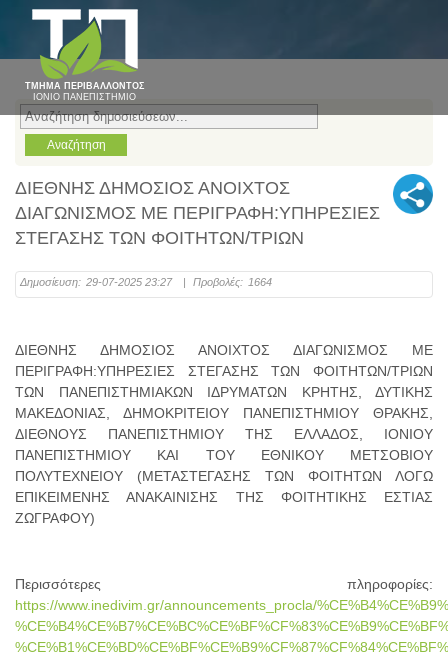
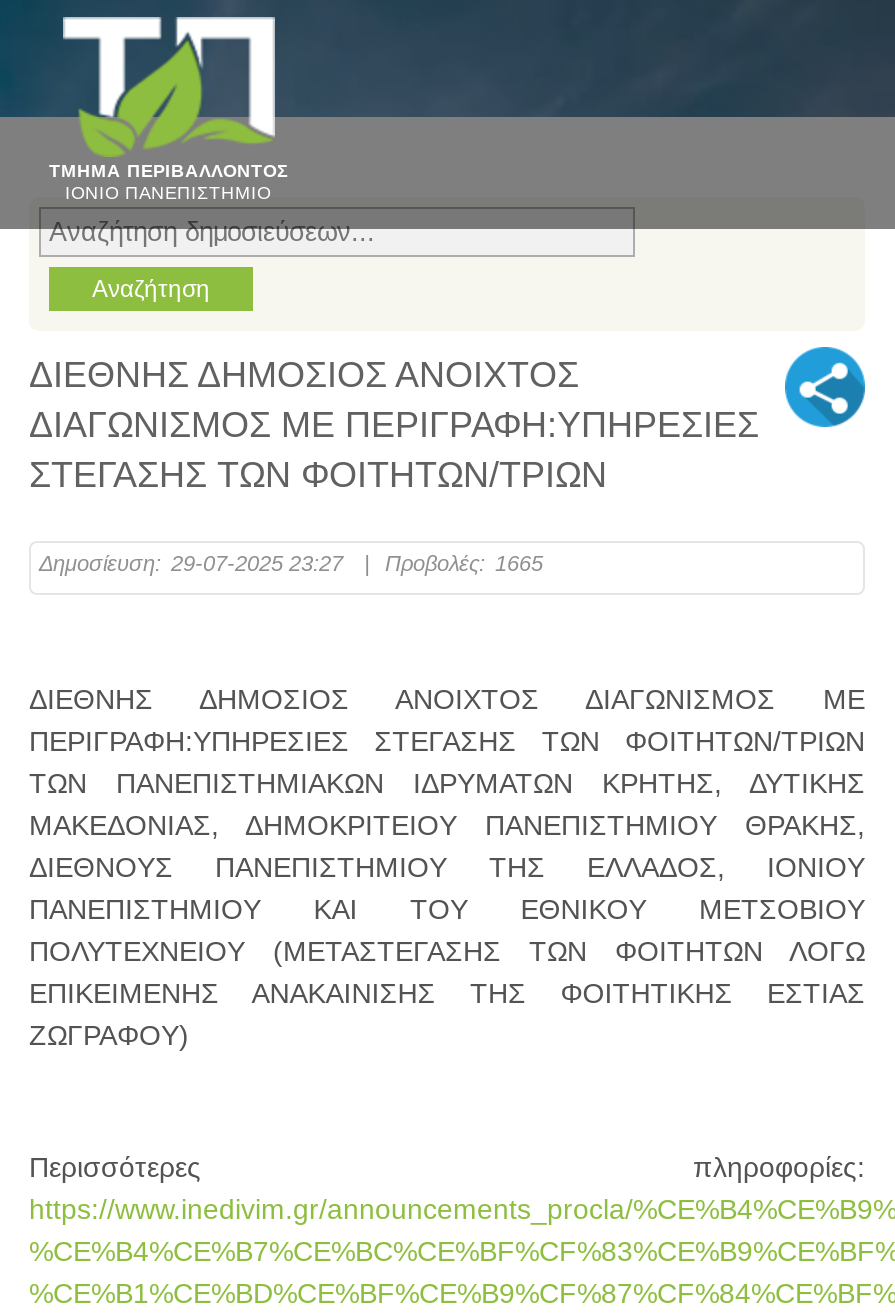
- Προβολές: 1664
+ Προβολές: 1665
